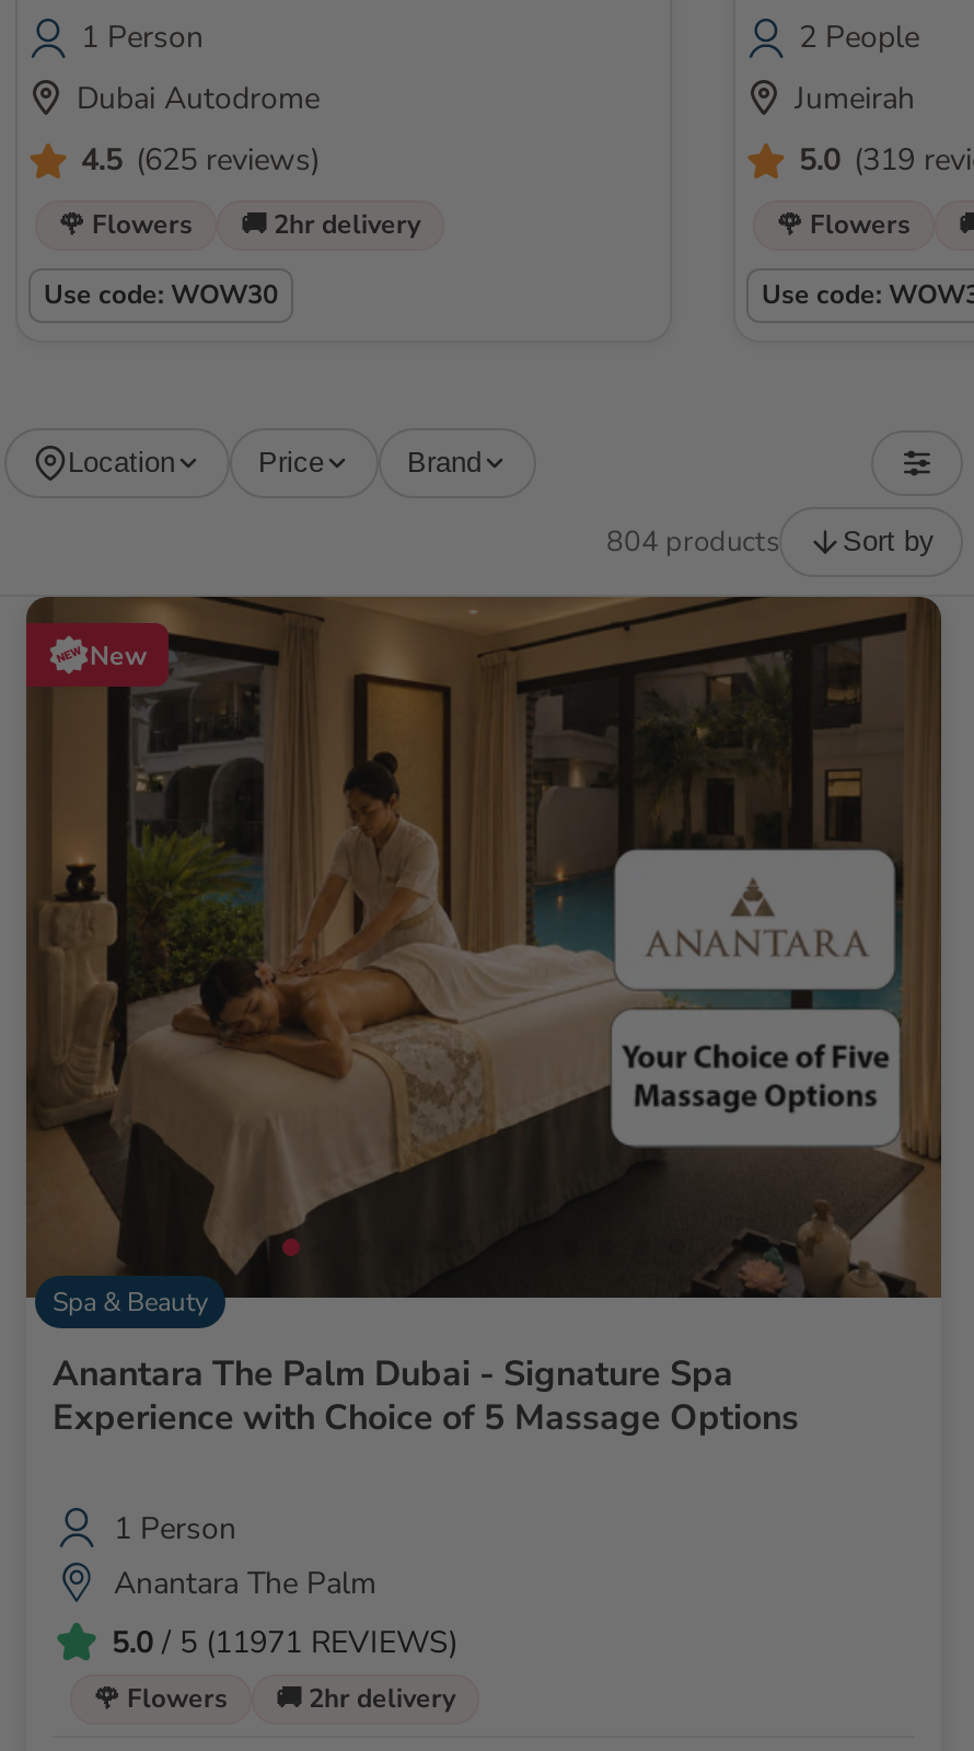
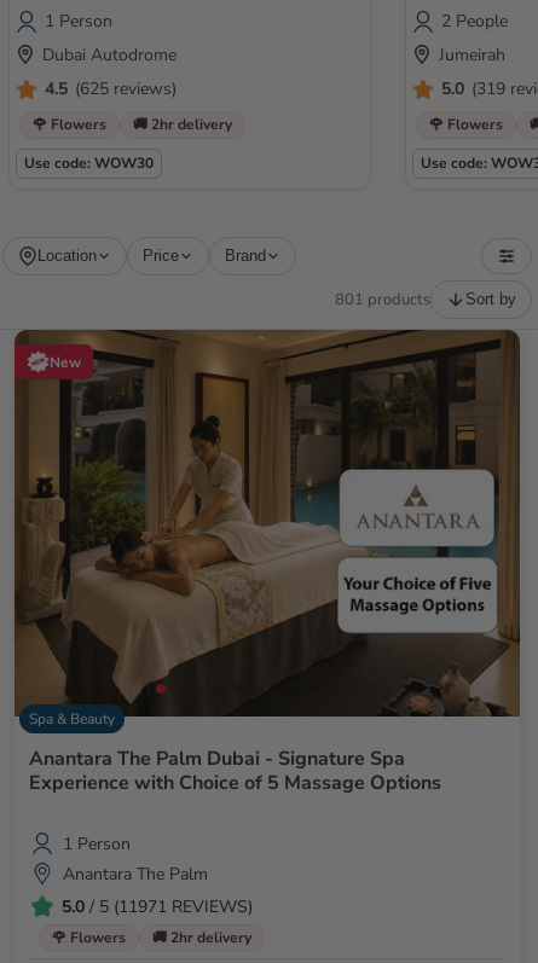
- 804 products Sort by
+ 801 products Sort by
